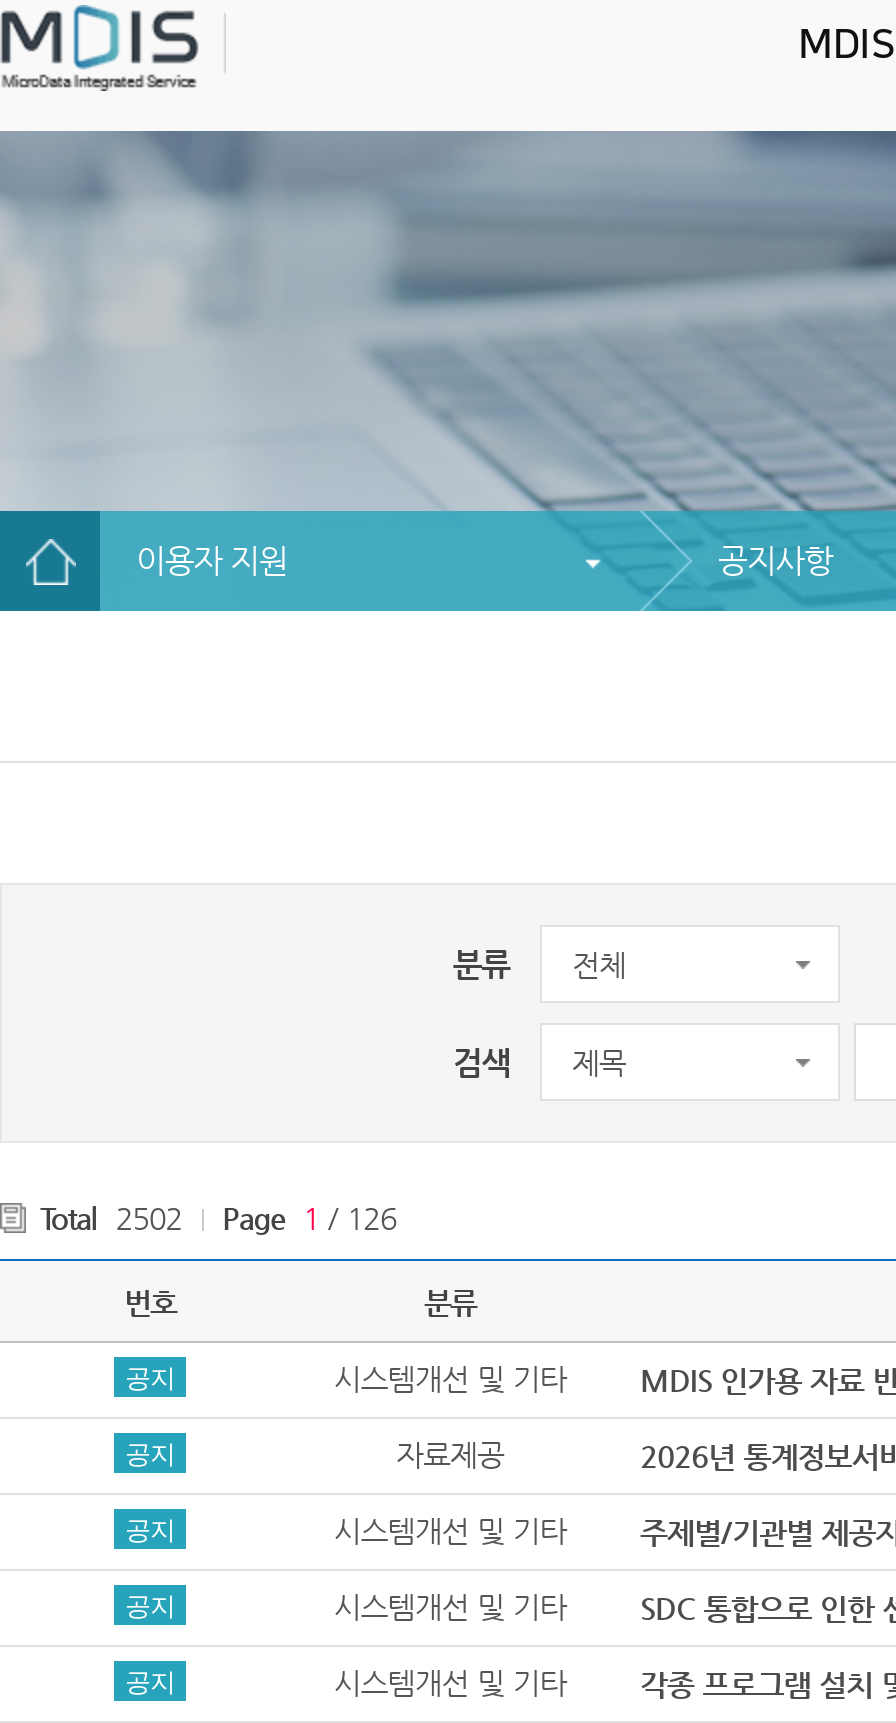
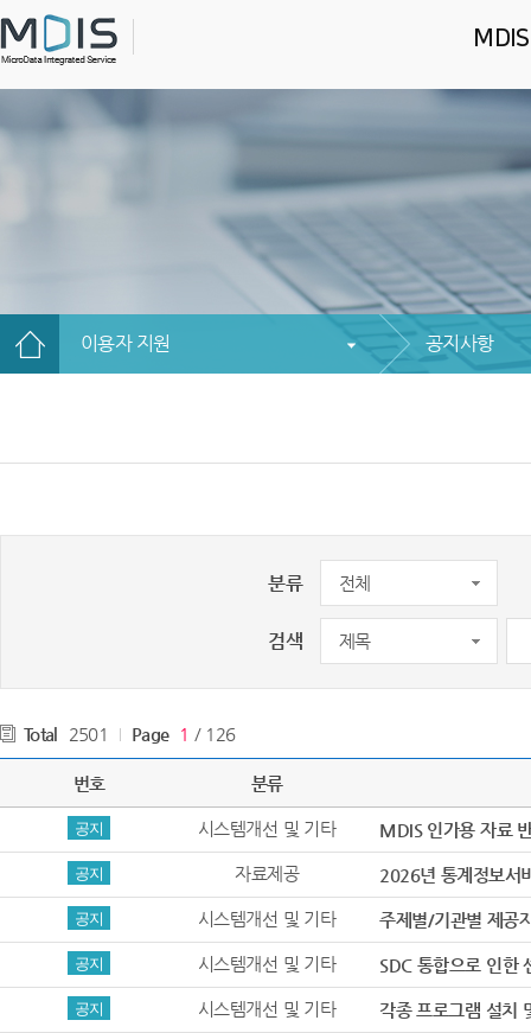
- Total 2502 Page 1 / 126
+ Total 2501 Page 1 / 126
